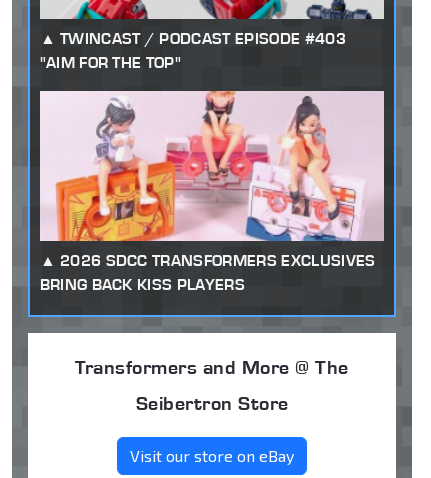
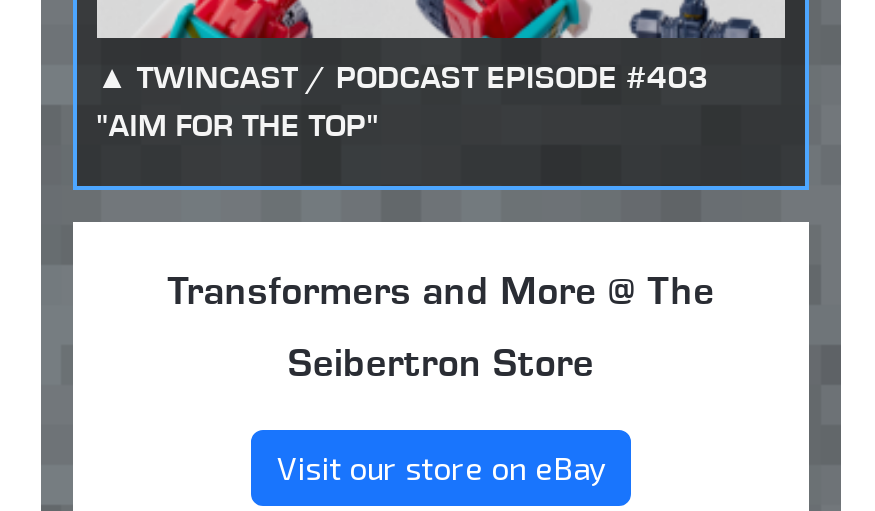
- [image]
- 2026 SDCC TRANSFORMERS EXCLUSIVES
- BRING BACK KISS PLAYERS
